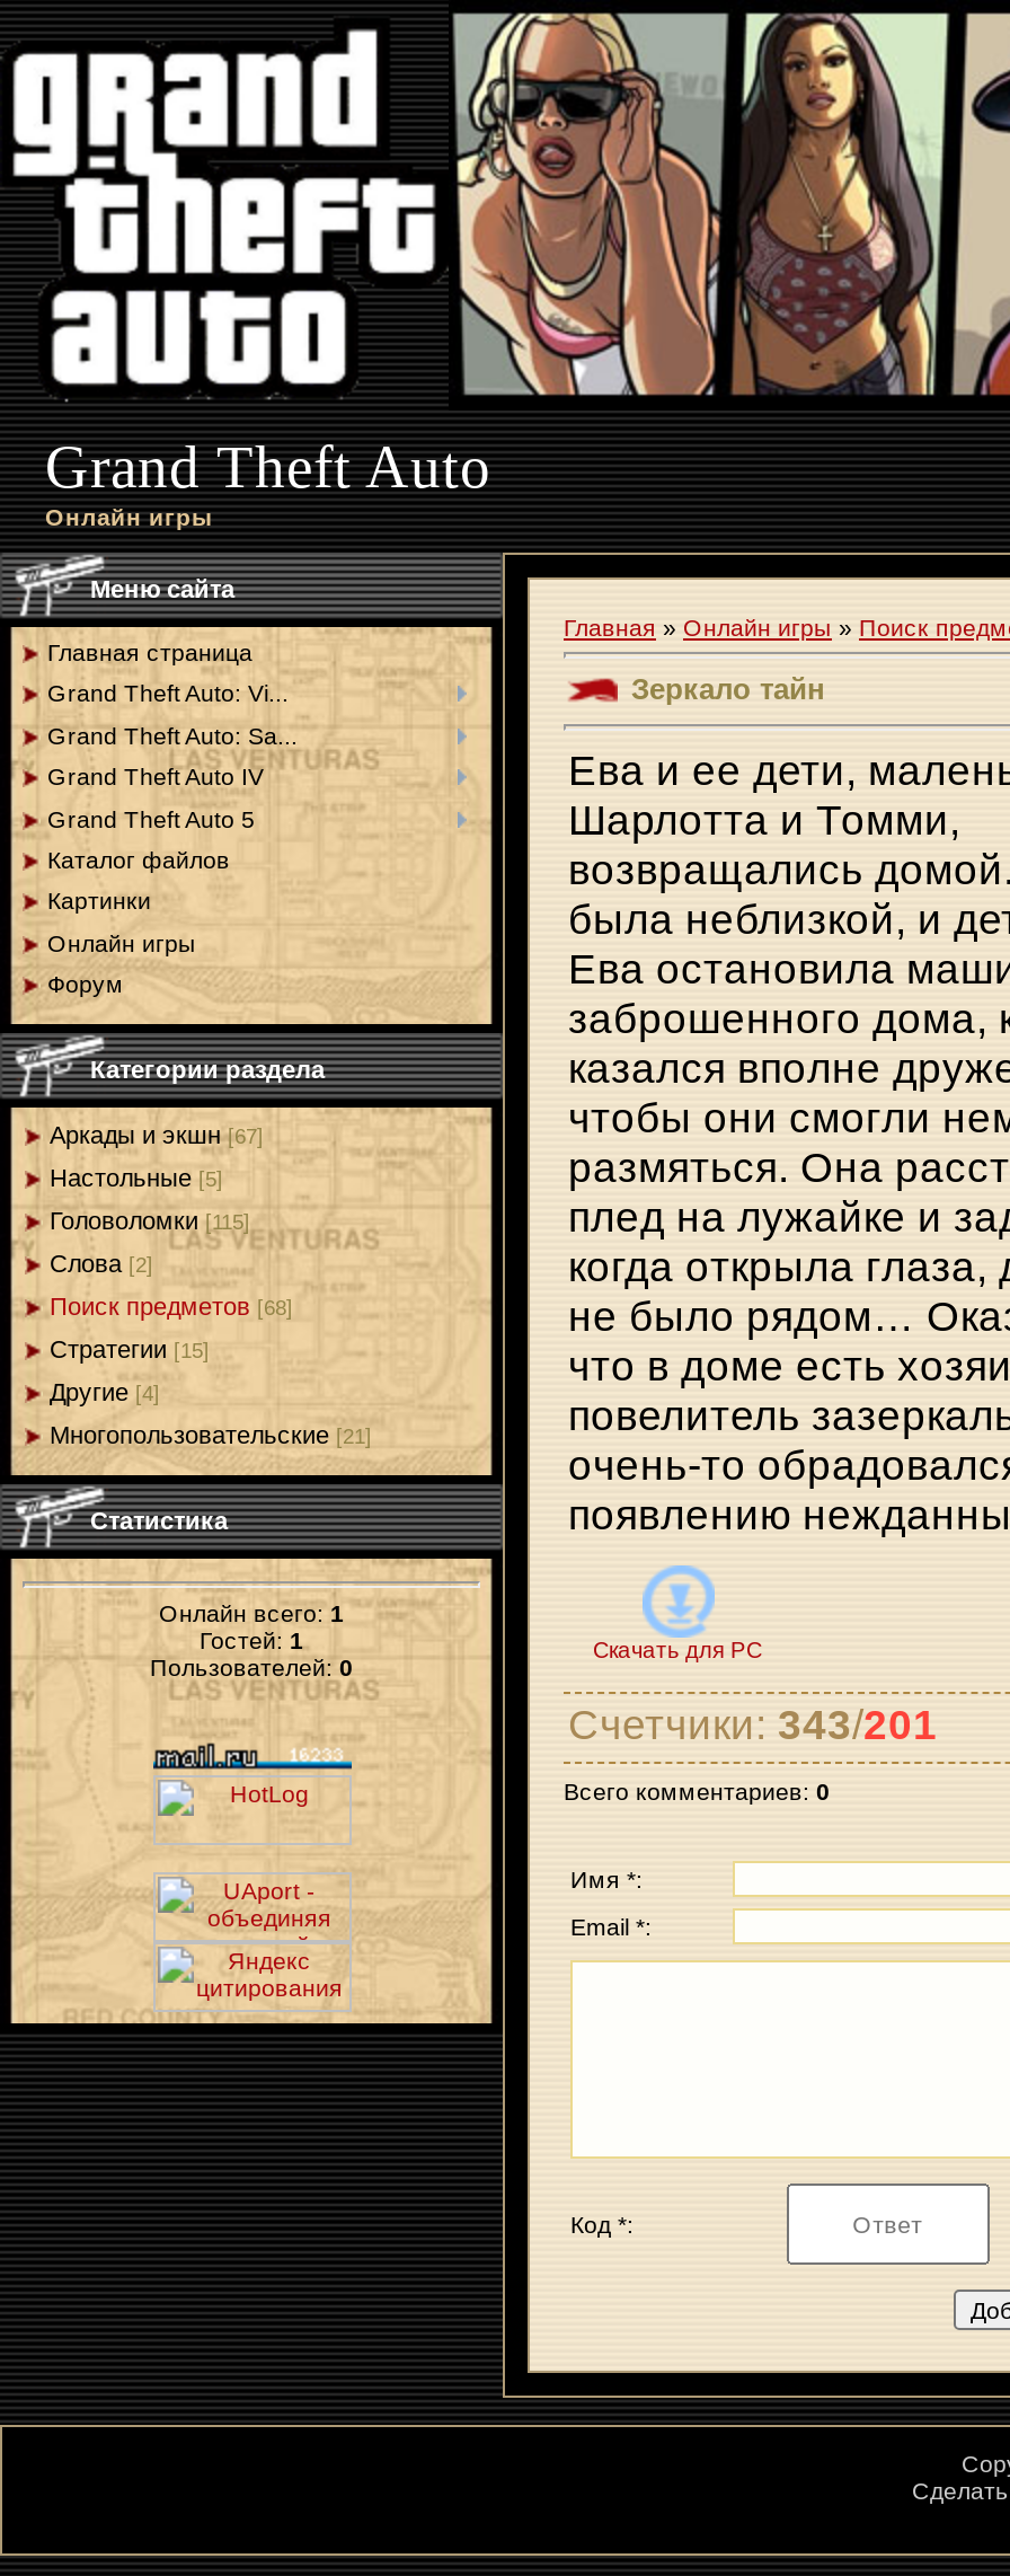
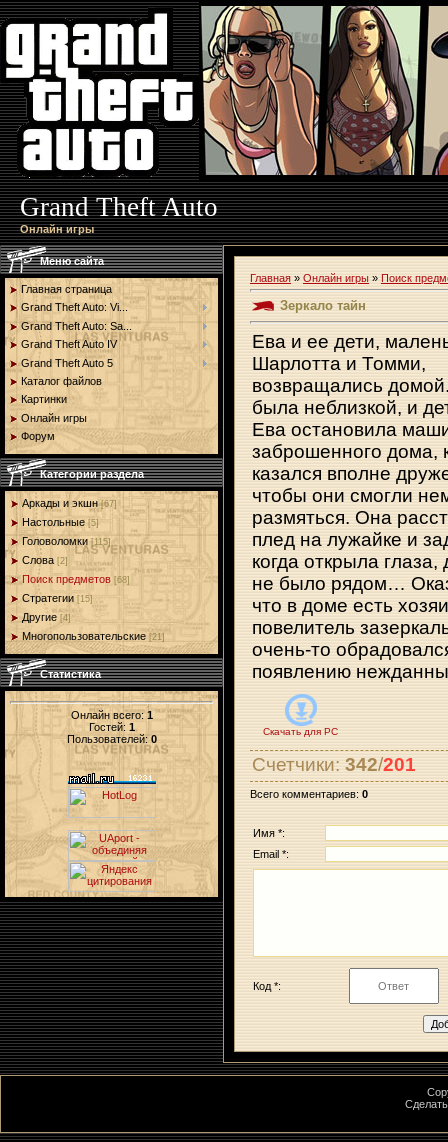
- Счетчики: 343/201
+ Счетчики: 342/201
